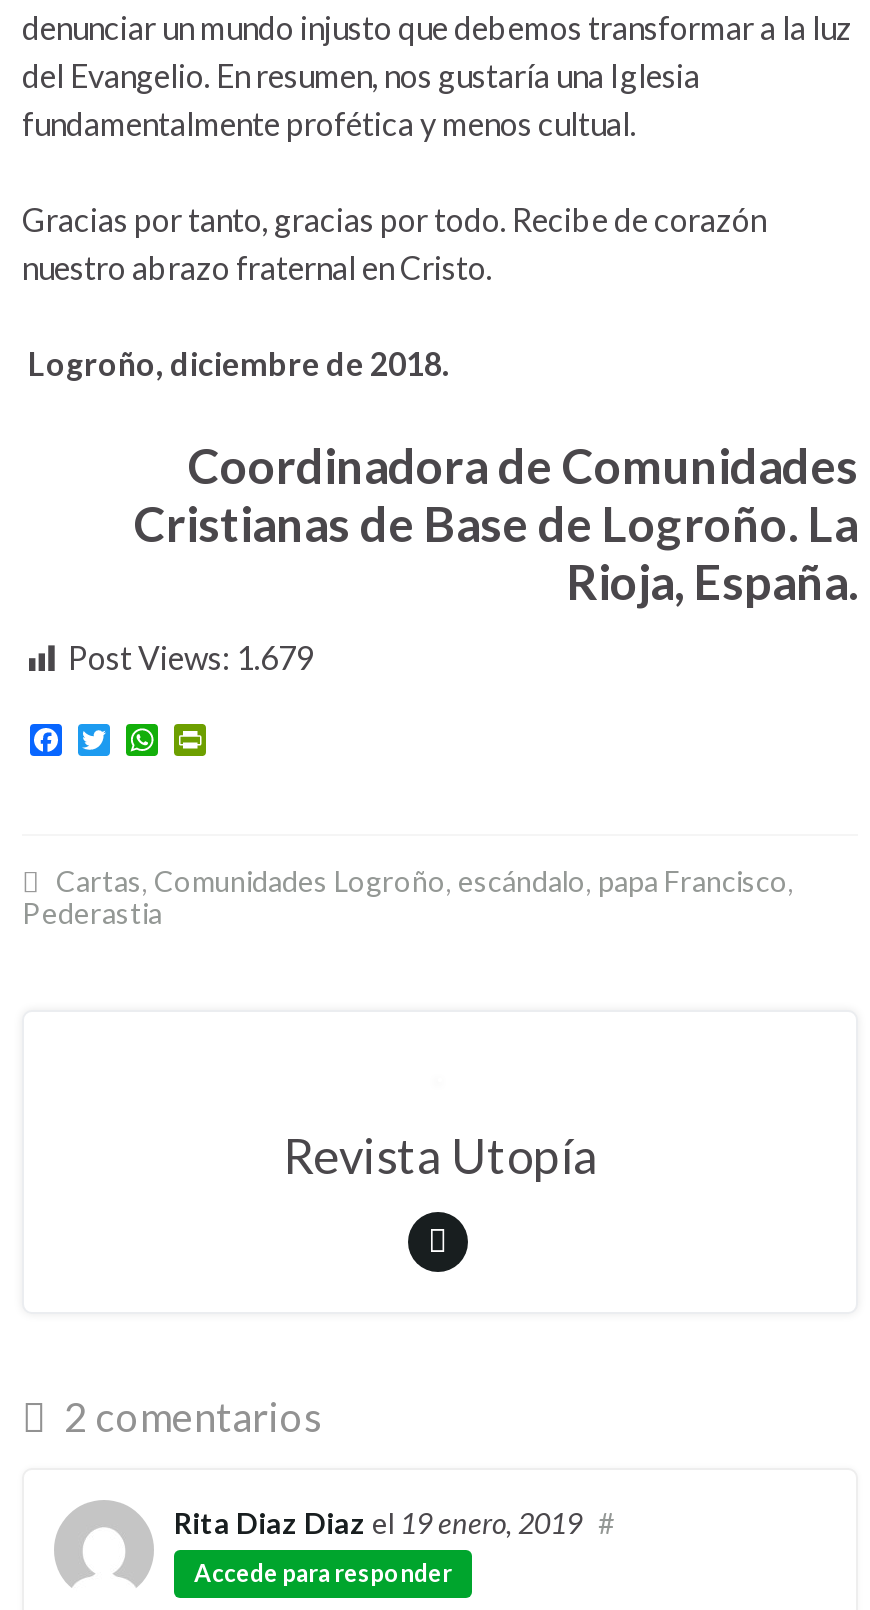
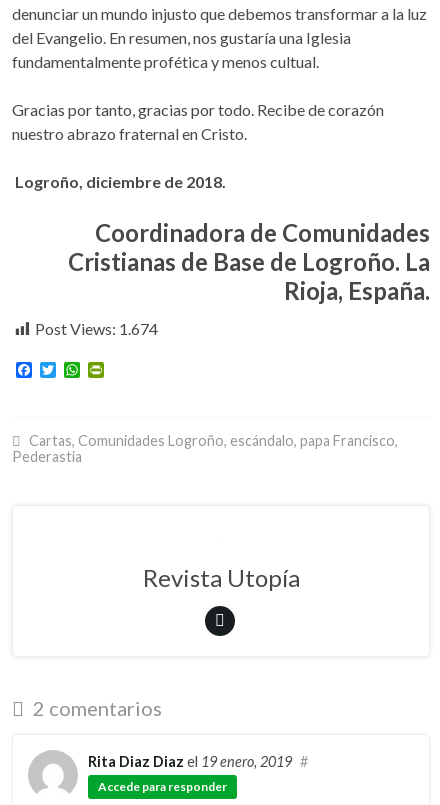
- Post Views: 1.679
+ Post Views: 1.674
